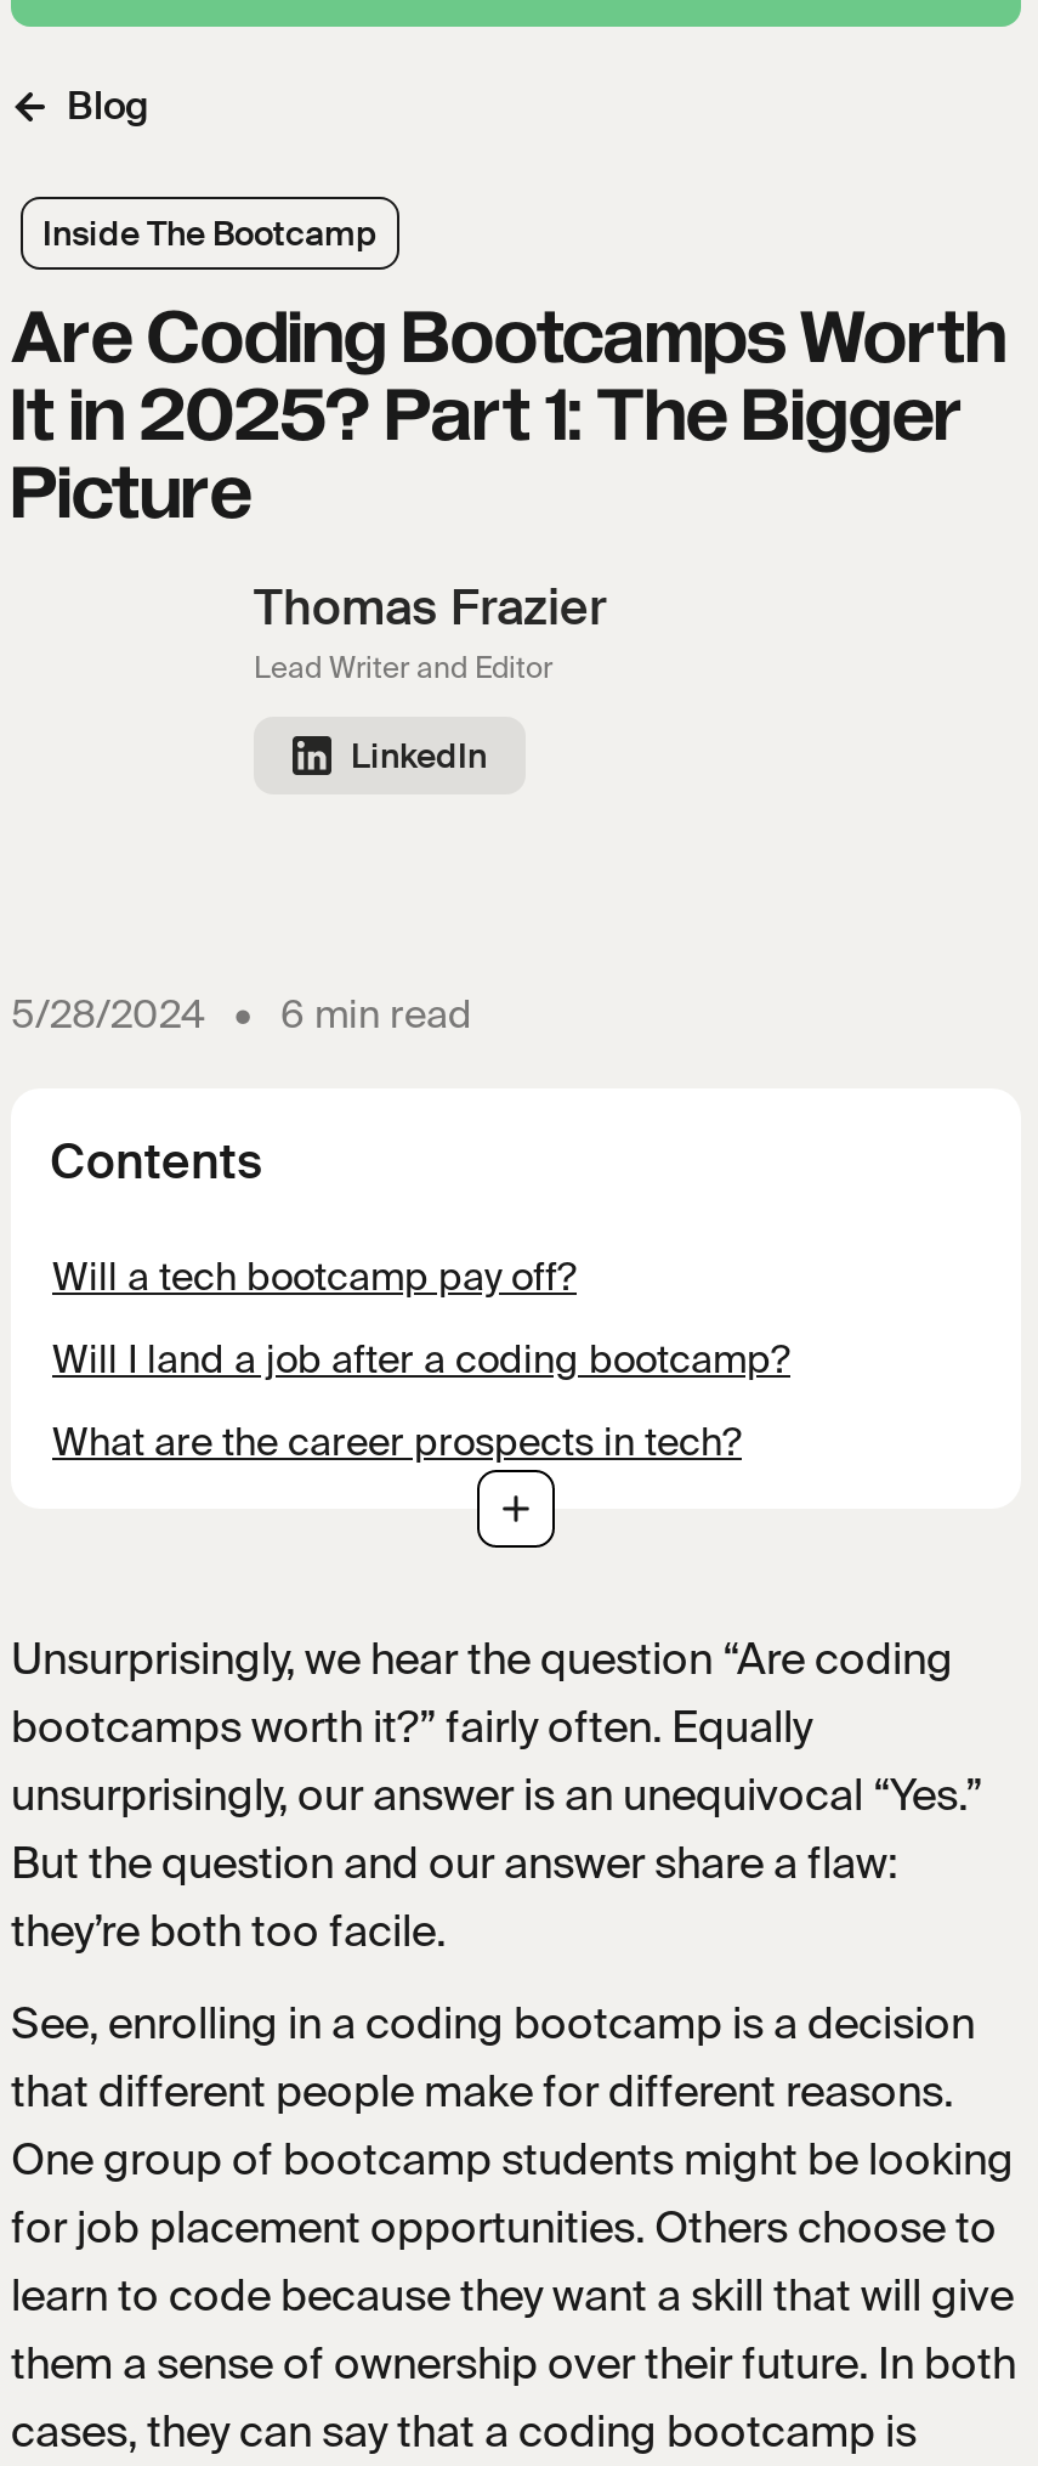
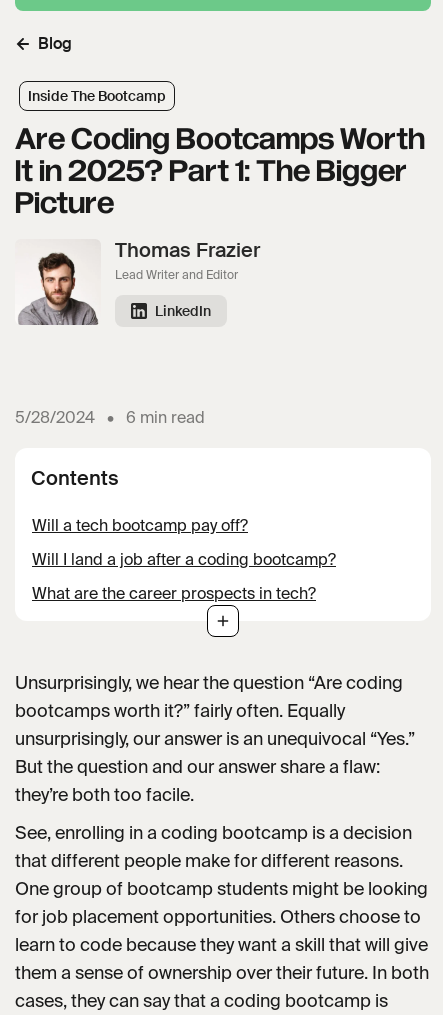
+ [image]
